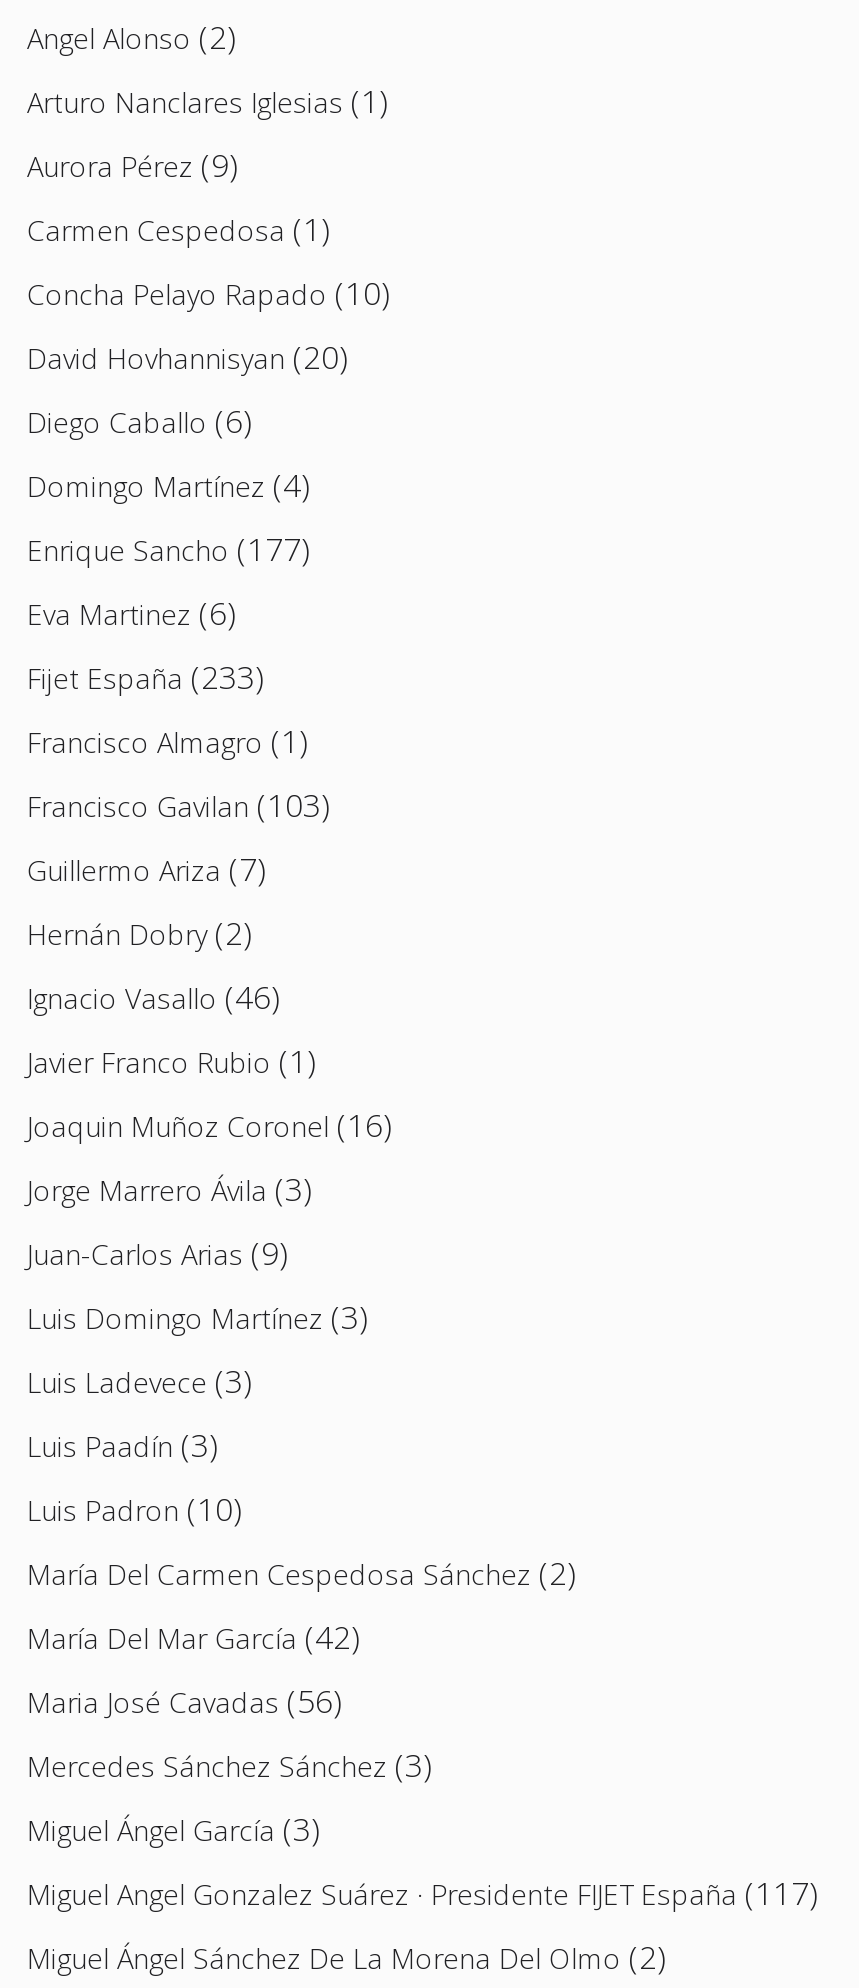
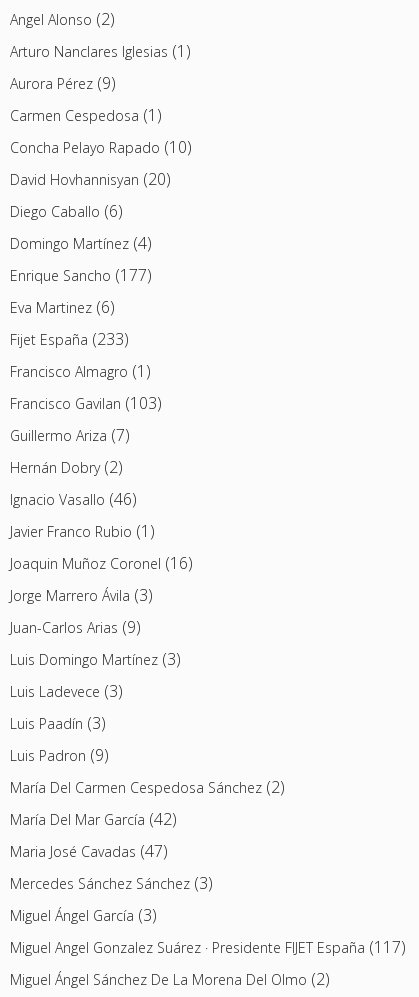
- Luis Padron (10)
+ Luis Padron (9)

- Maria José Cavadas (56)
+ Maria José Cavadas (47)
